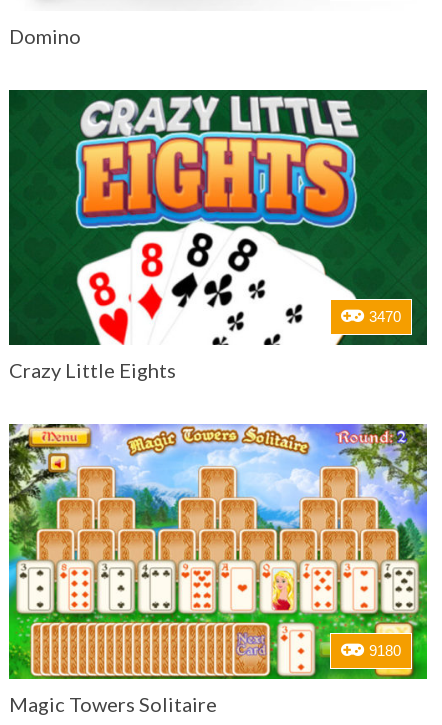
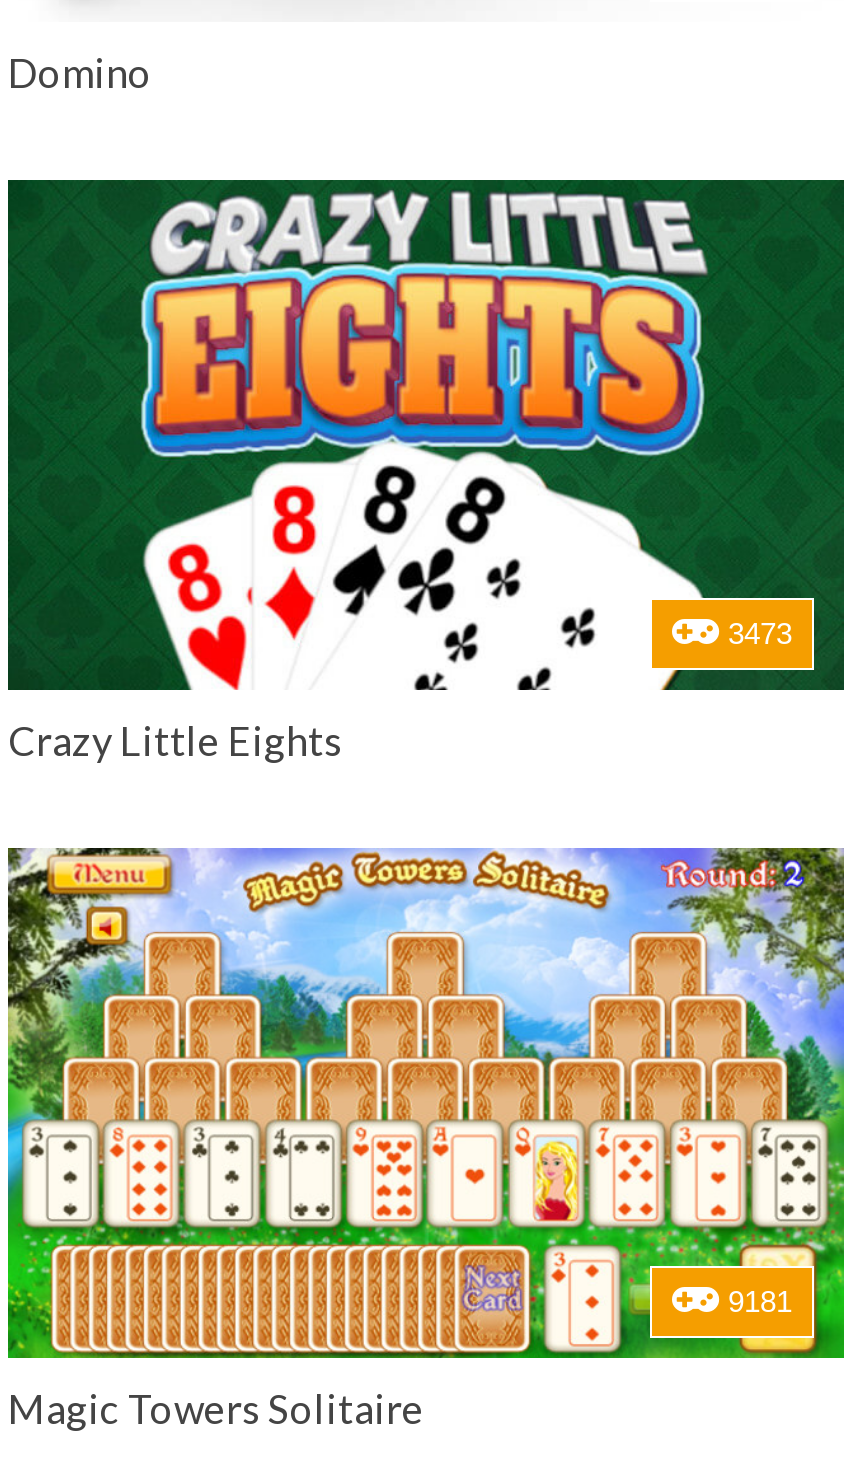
- 3470
+ 3473

- 9180
+ 9181
